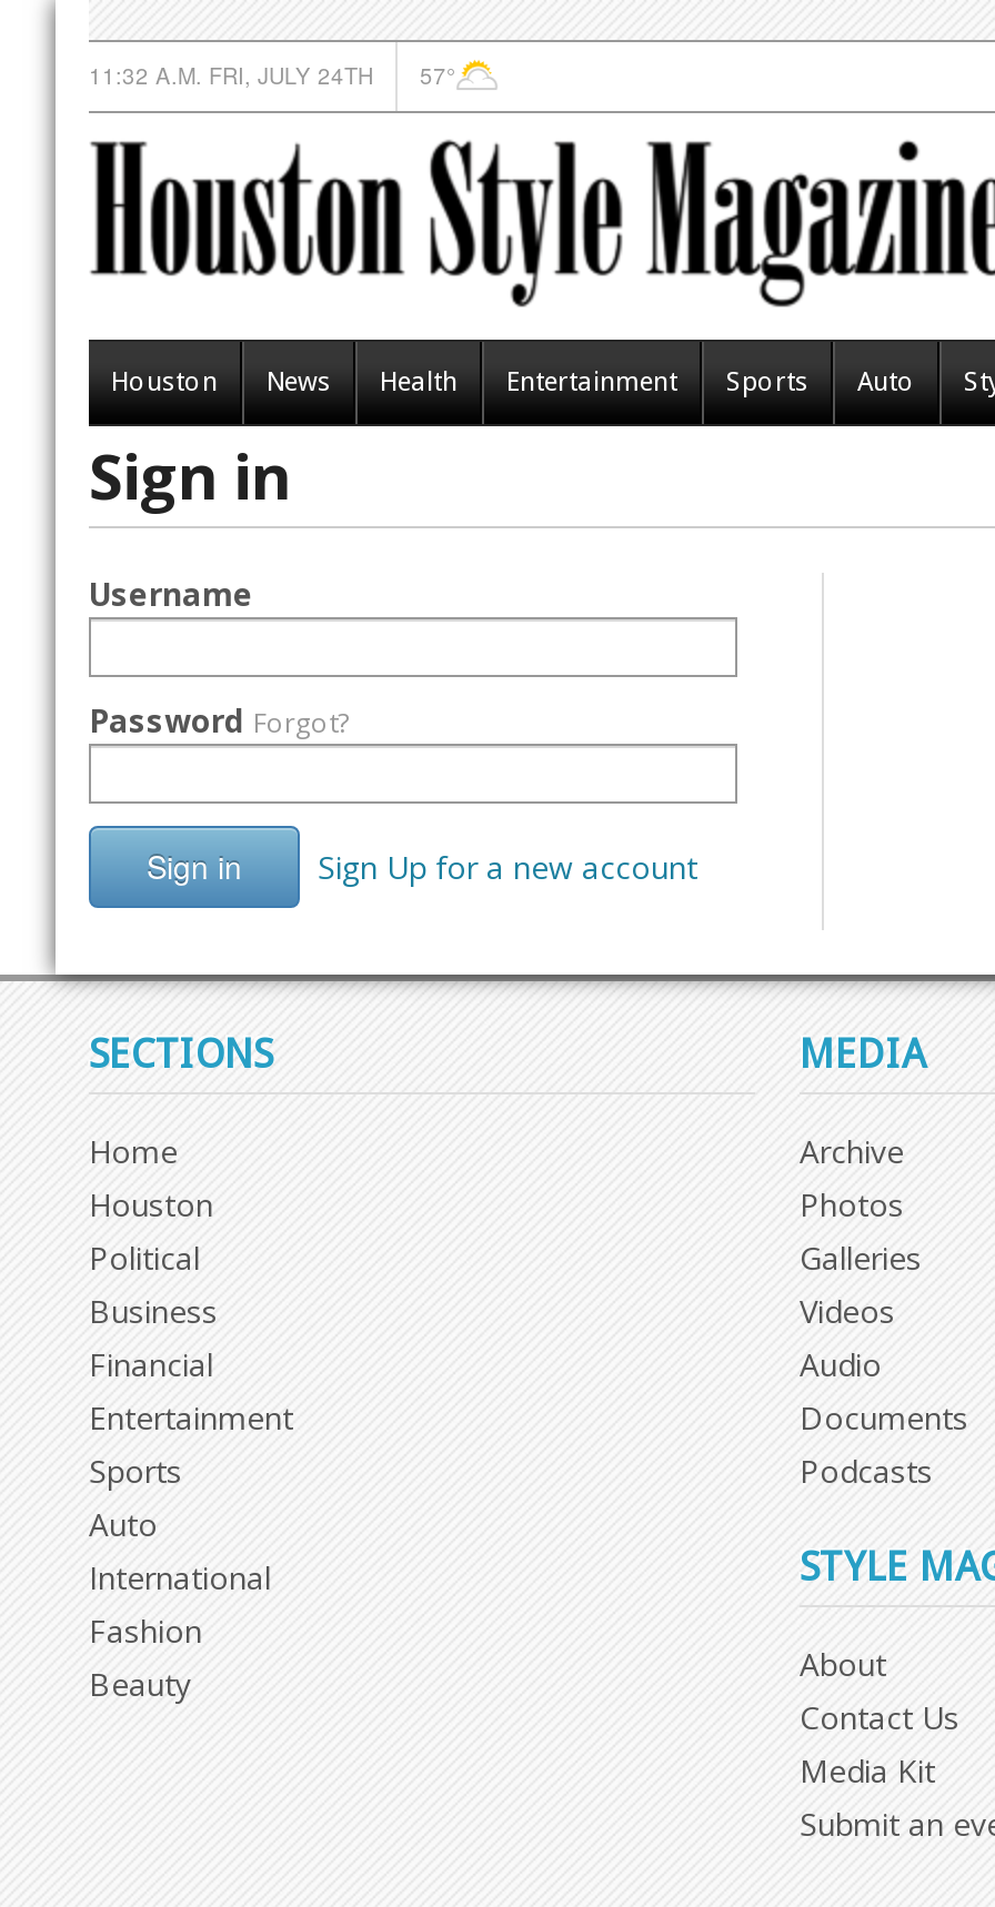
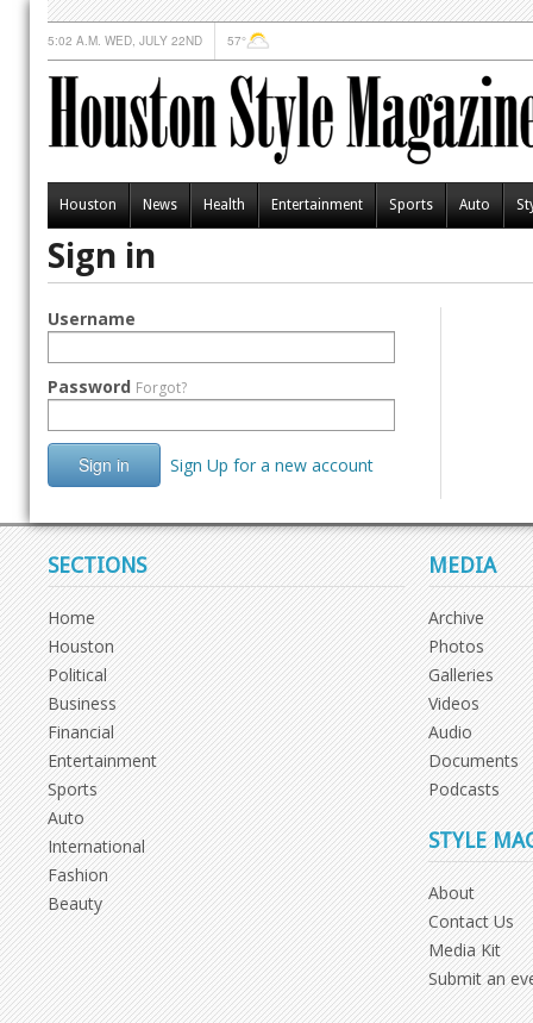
- 11:32 A.M. FRI, JULY 24TH 57°
+ 5:02 A.M. WED, JULY 22ND 57°
